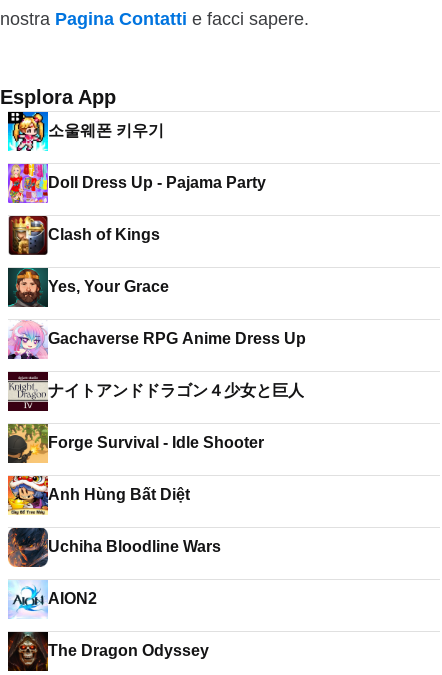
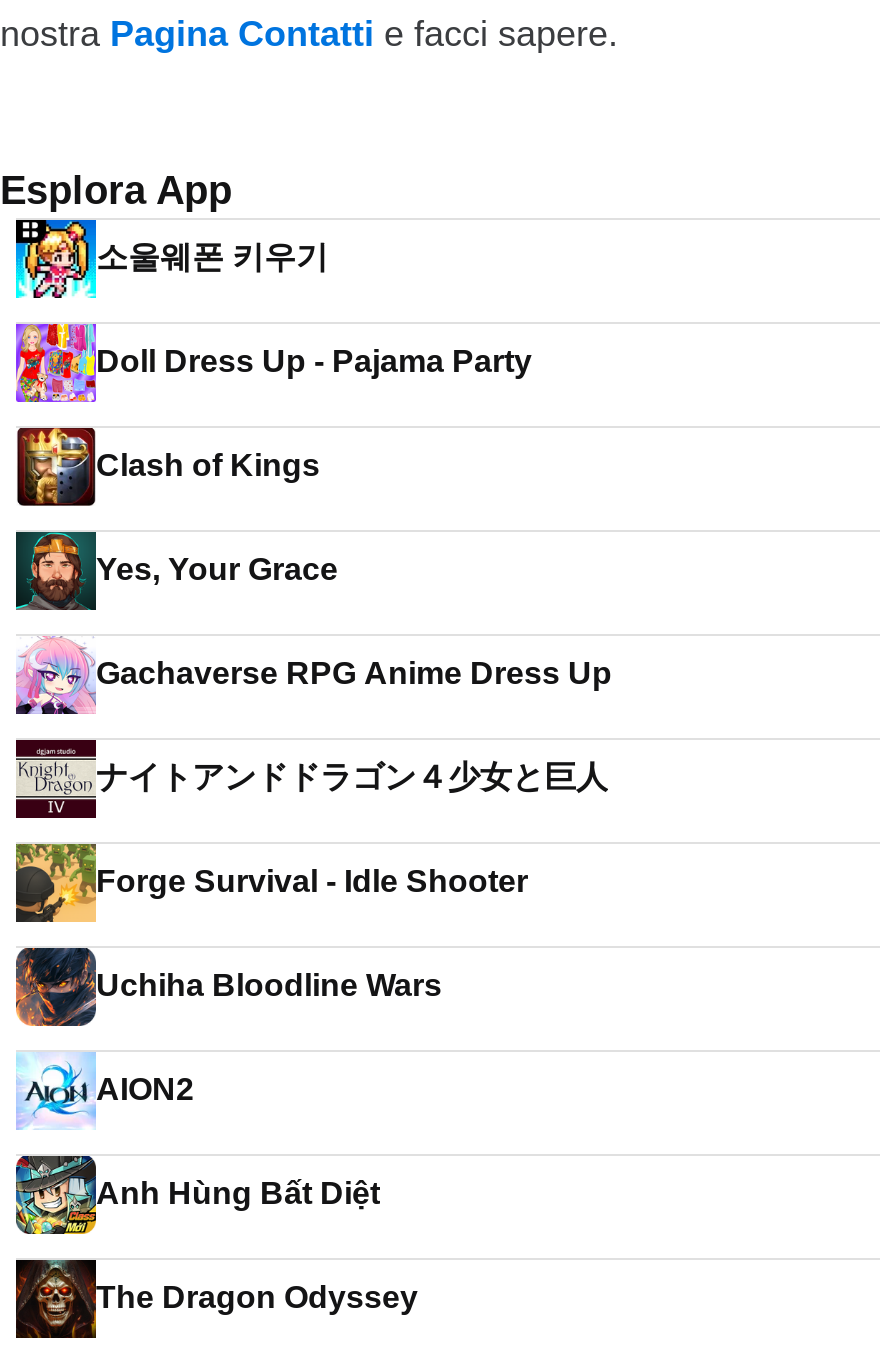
- [image]

moved down: Anh Hùng Bất Diệt

moved up: [image] | Uchiha Bloodline Wars | AION2

+ [image]
